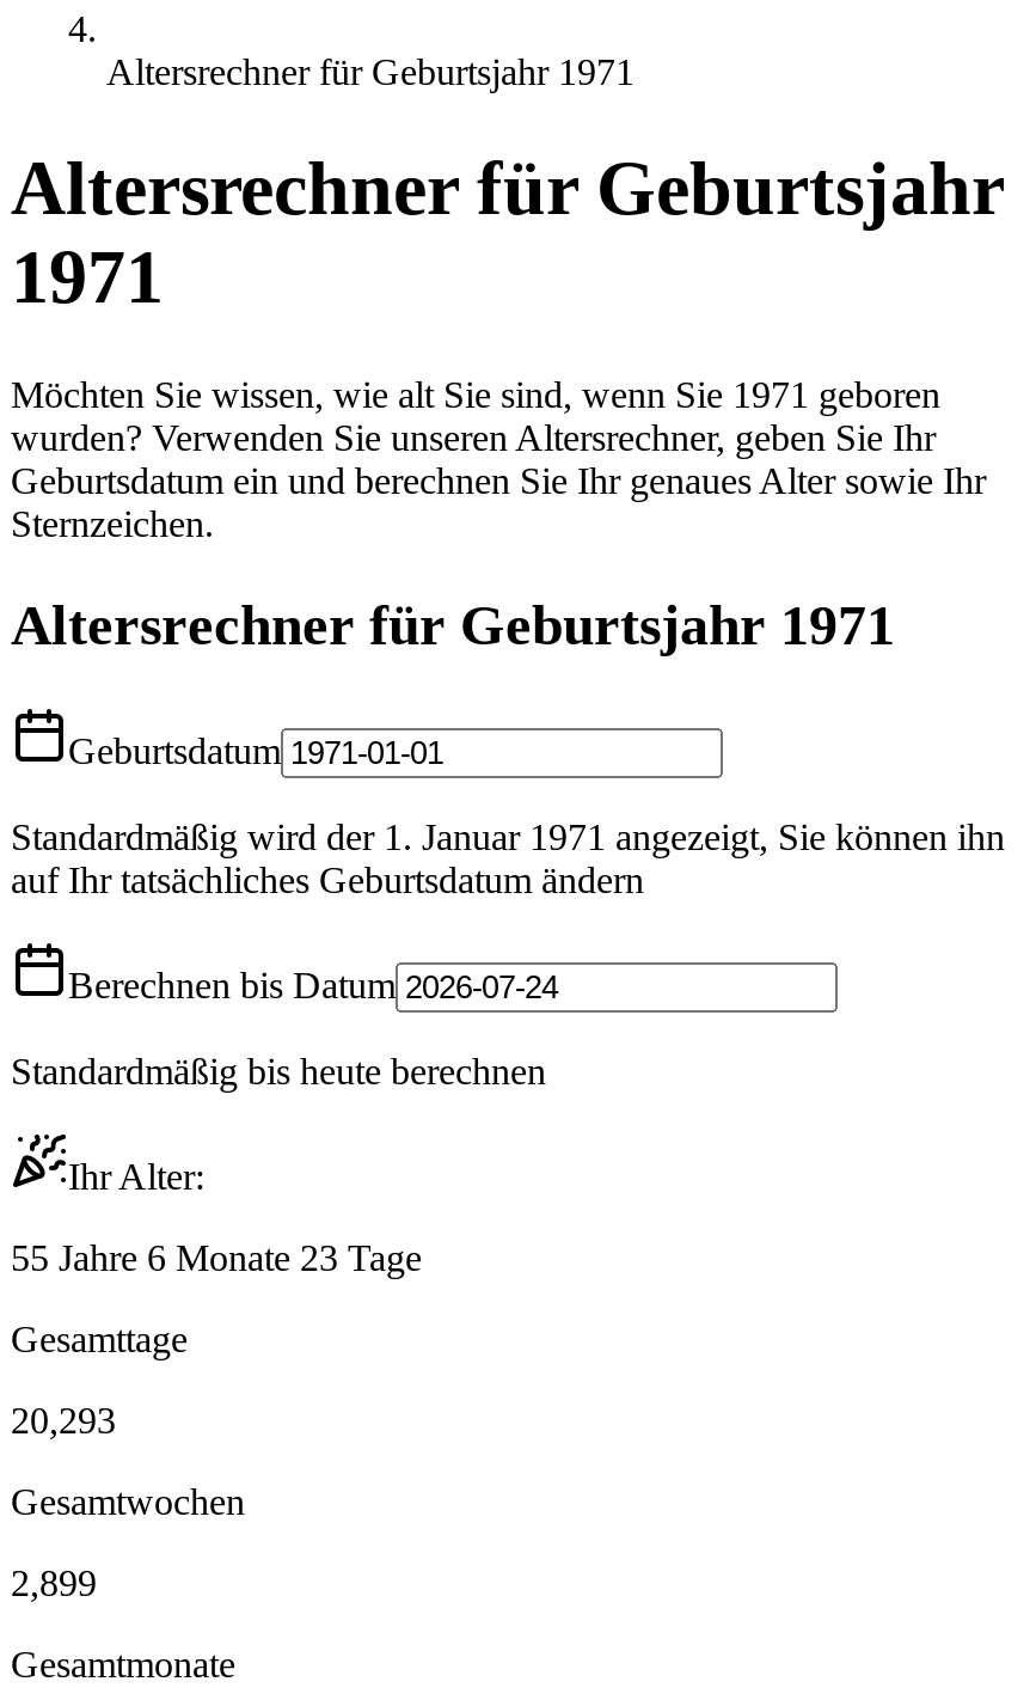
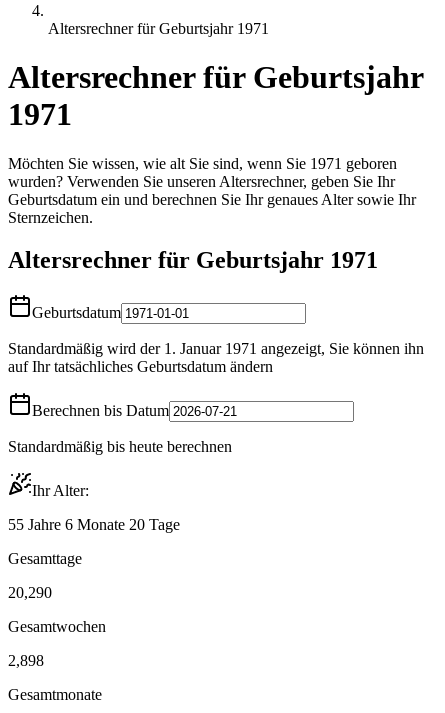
- 55 Jahre 6 Monate 23 Tage
+ 55 Jahre 6 Monate 20 Tage

- 20,293
+ 20,290

- 2,899
+ 2,898
